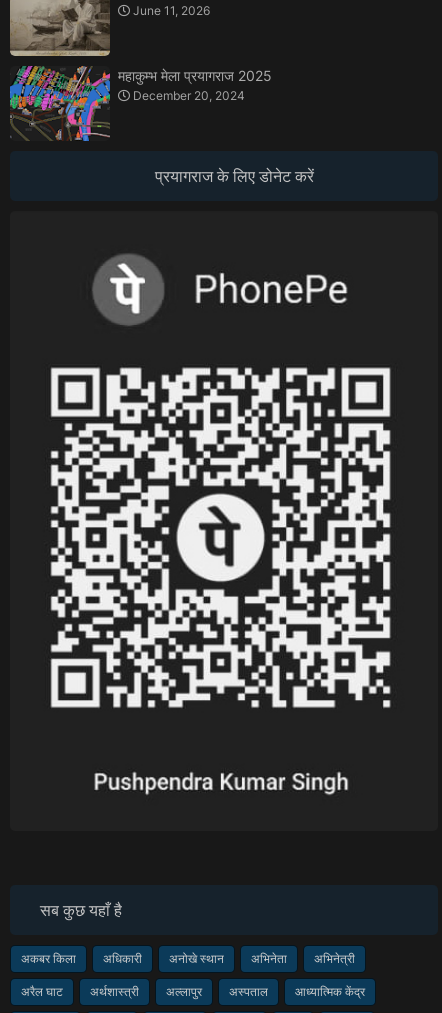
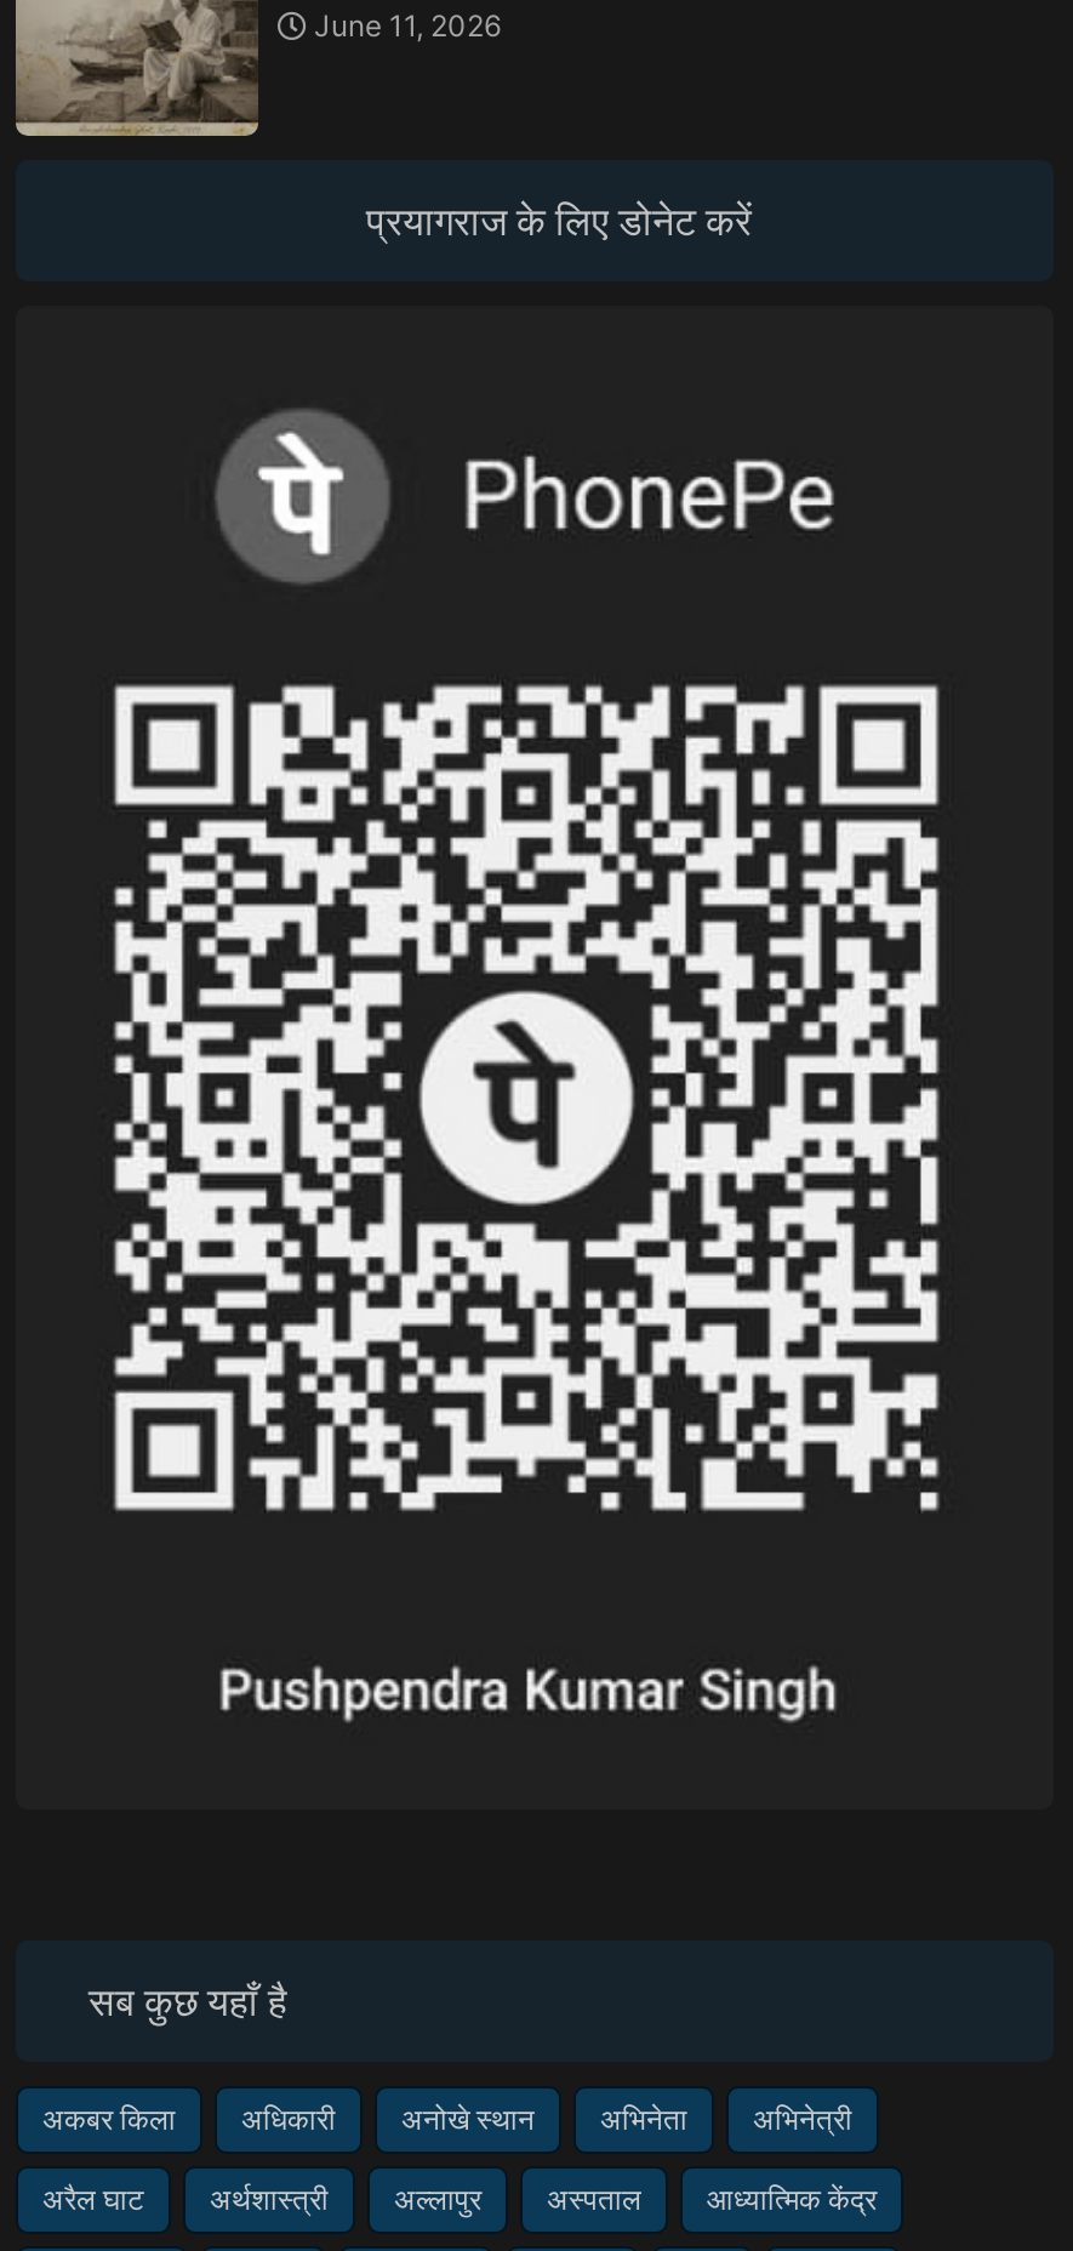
- [image]
- महाकुम्भ मेला प्रयागराज 2025
- December 20, 2024
